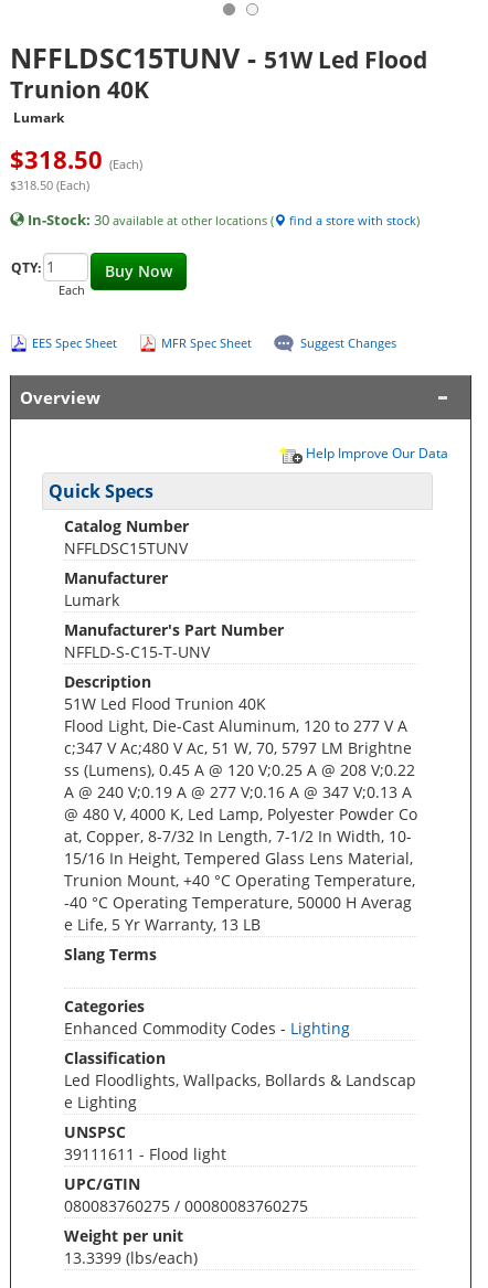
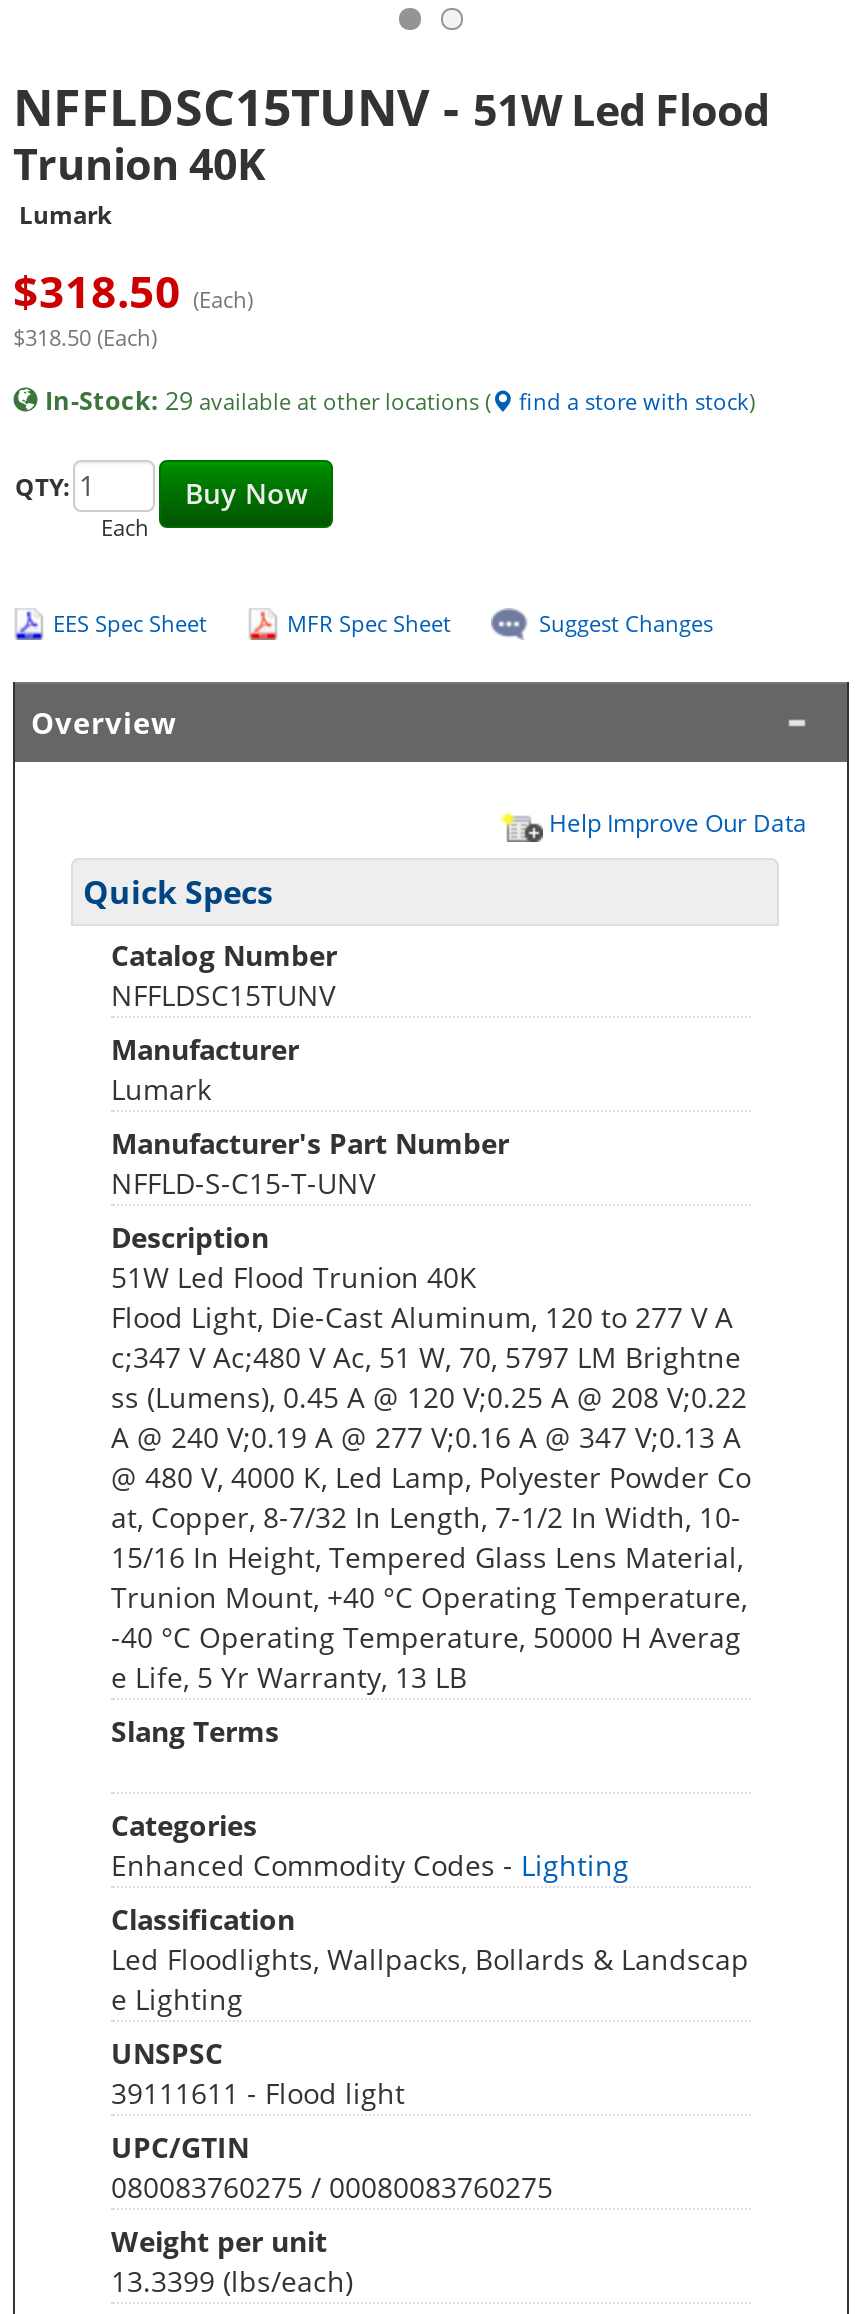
- In-Stock: 30 available at other locations (
+ In-Stock: 29 available at other locations (
